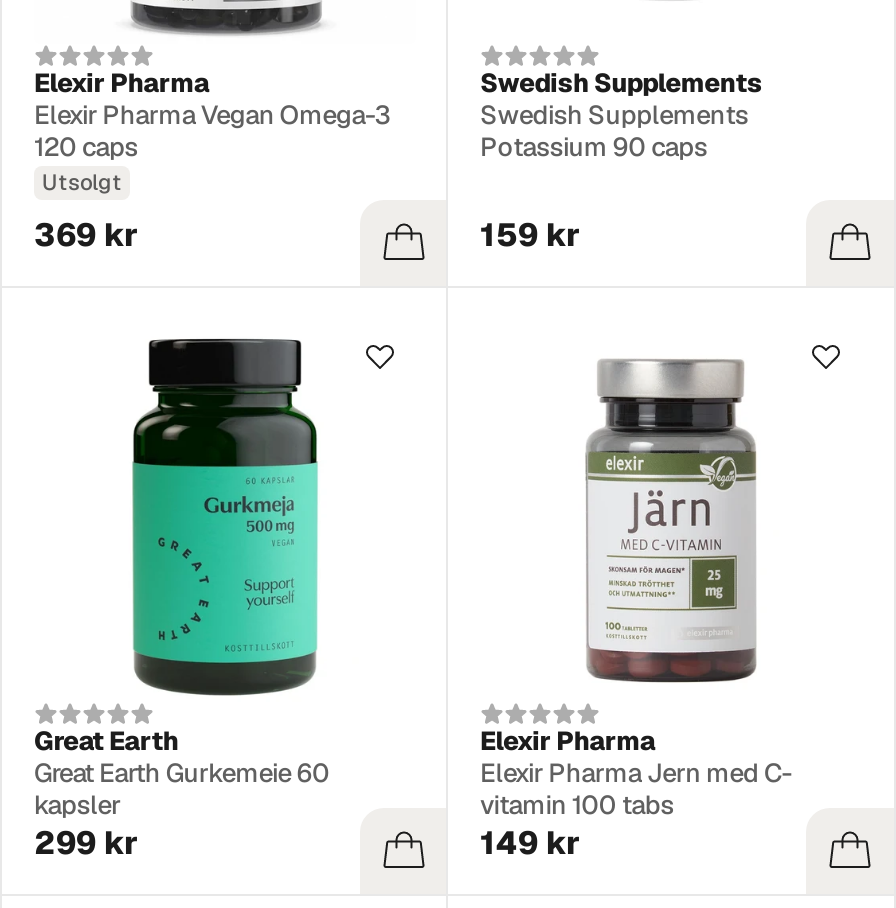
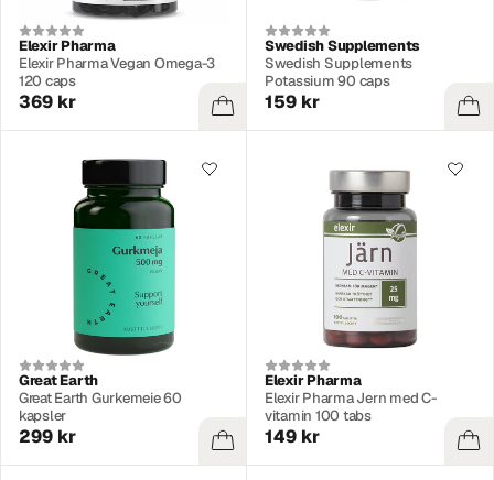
- Utsolgt
